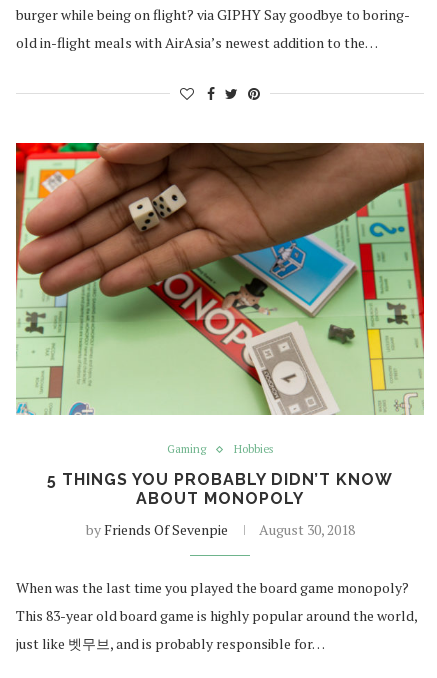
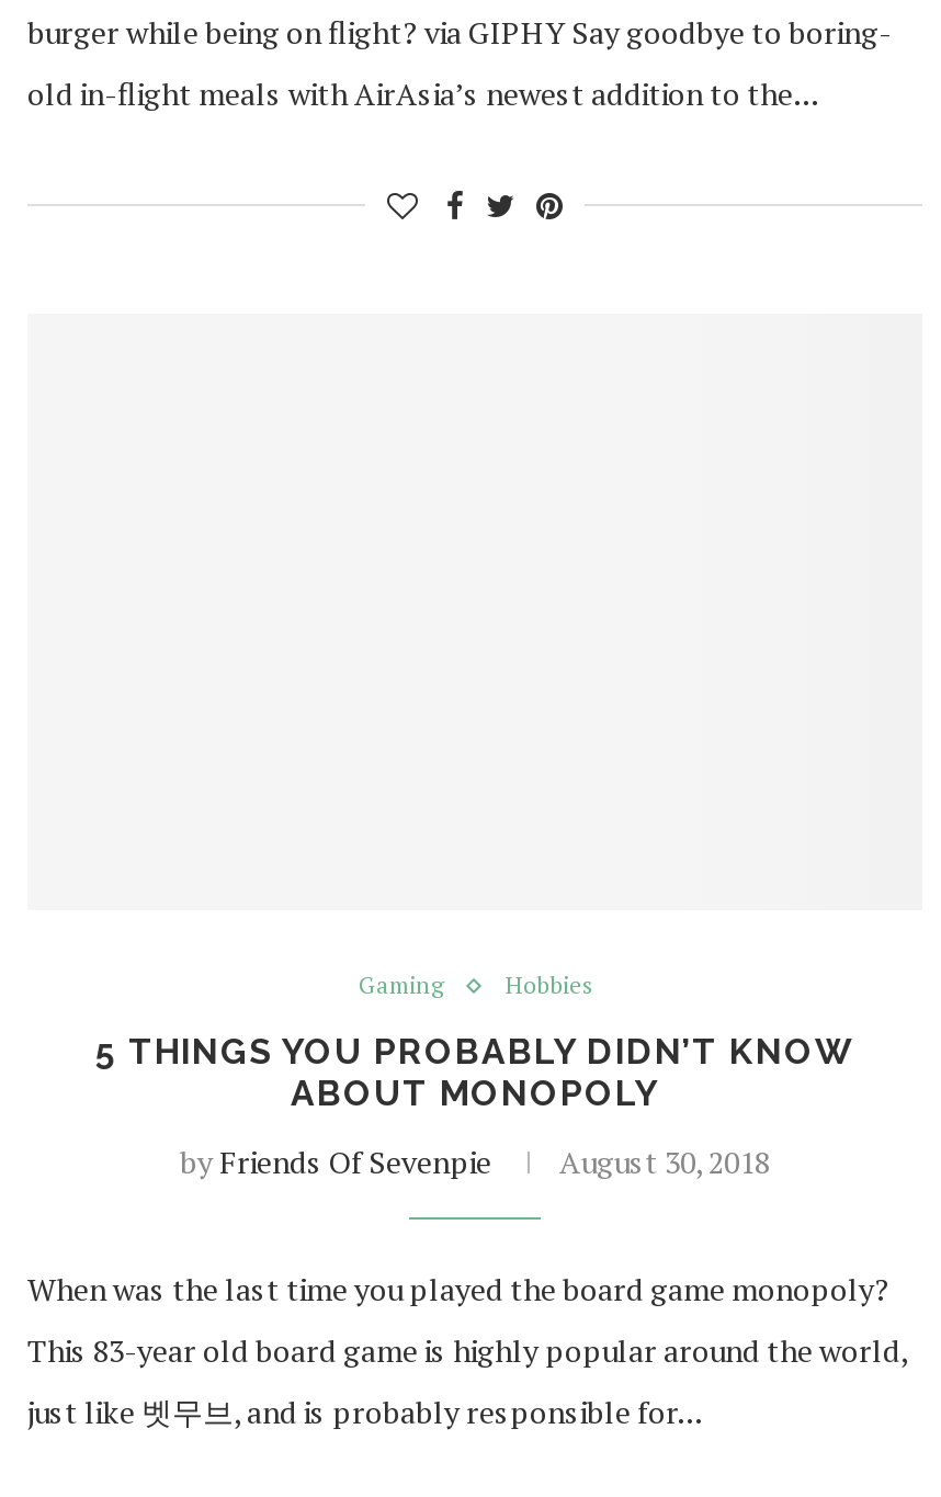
- [image]
